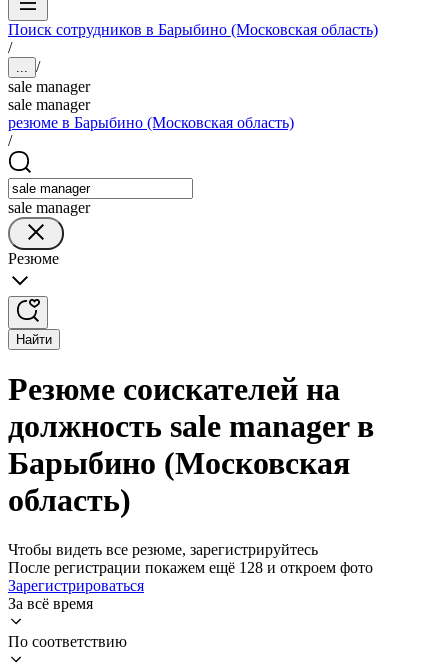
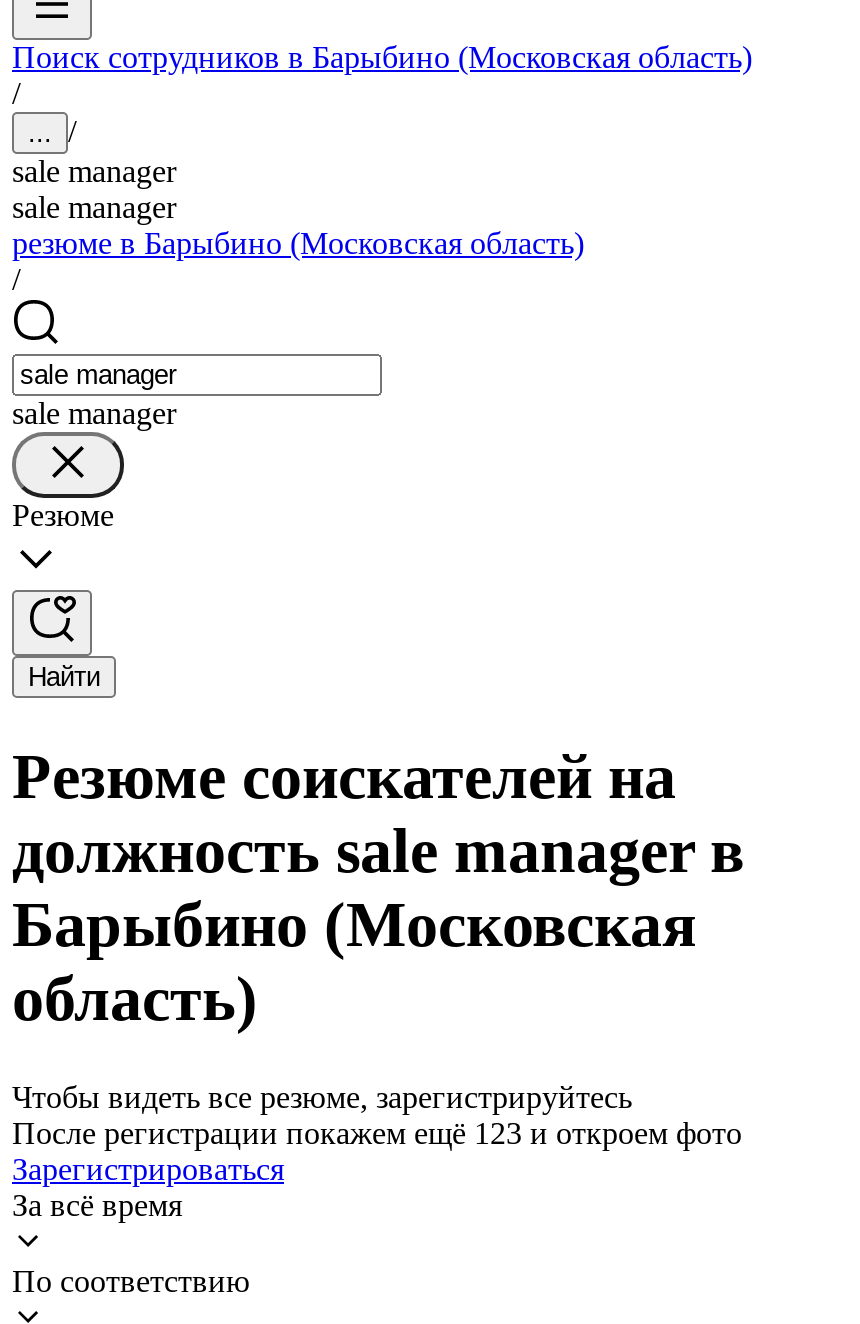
- После регистрации покажем ещё 128 и откроем фото
+ После регистрации покажем ещё 123 и откроем фото
